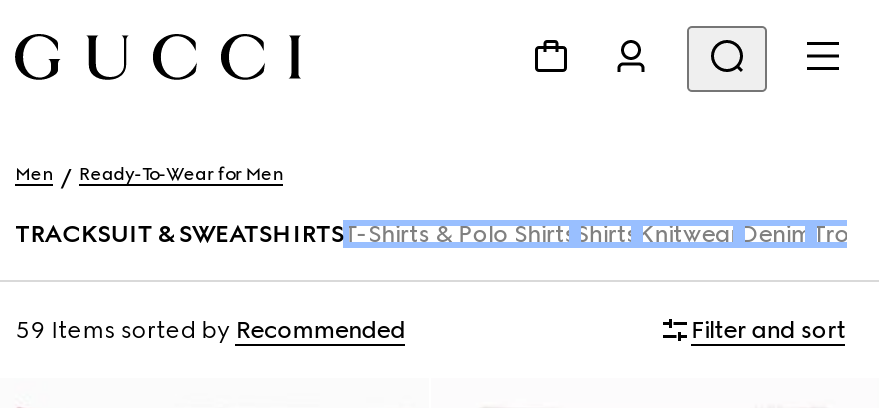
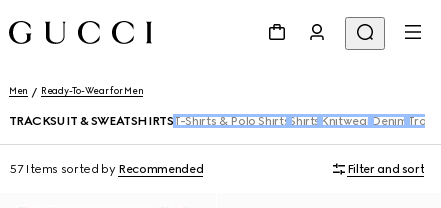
- 59 Items sorted by Recommended
+ 57 Items sorted by Recommended
